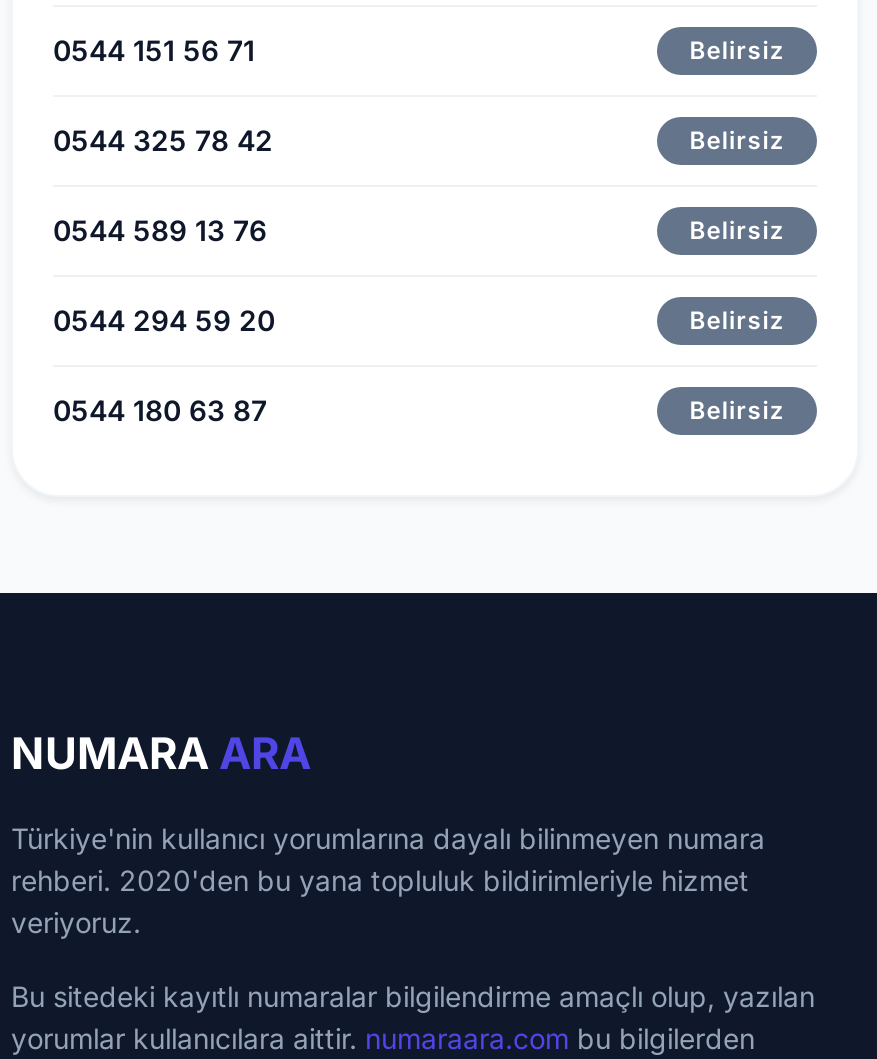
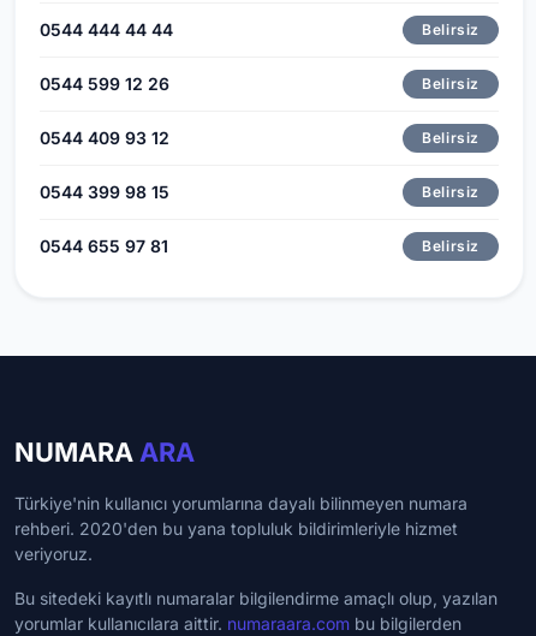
- 0544 151 56 71
+ 0544 444 44 44

- 0544 325 78 42
+ 0544 599 12 26

- 0544 589 13 76
+ 0544 409 93 12

- 0544 294 59 20
+ 0544 399 98 15

- 0544 180 63 87
+ 0544 655 97 81
